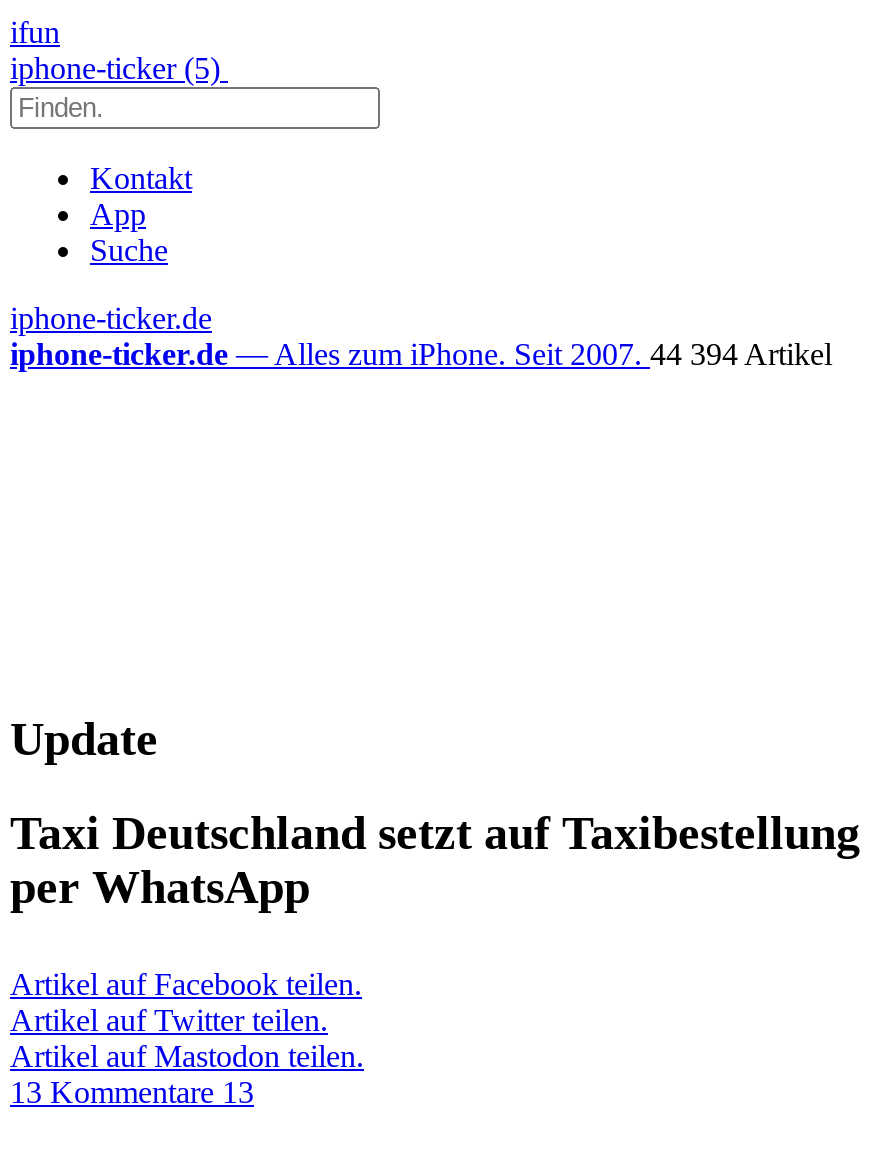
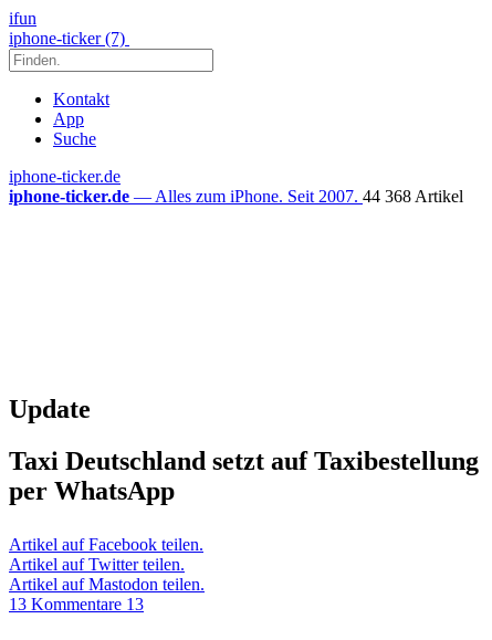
- iphone-ticker (5)
+ iphone-ticker (7)

- iphone-ticker.de — Alles zum iPhone. Seit 2007. 44 394 Artikel
+ iphone-ticker.de — Alles zum iPhone. Seit 2007. 44 368 Artikel
